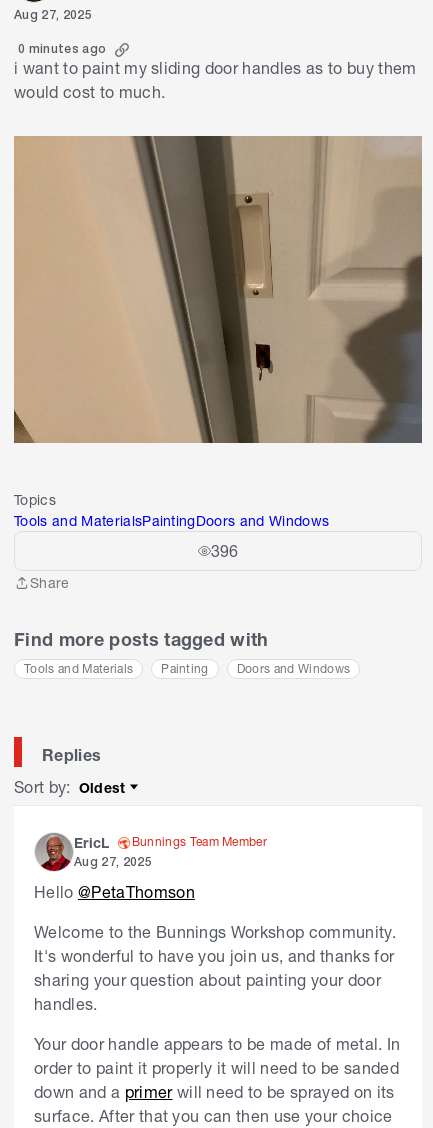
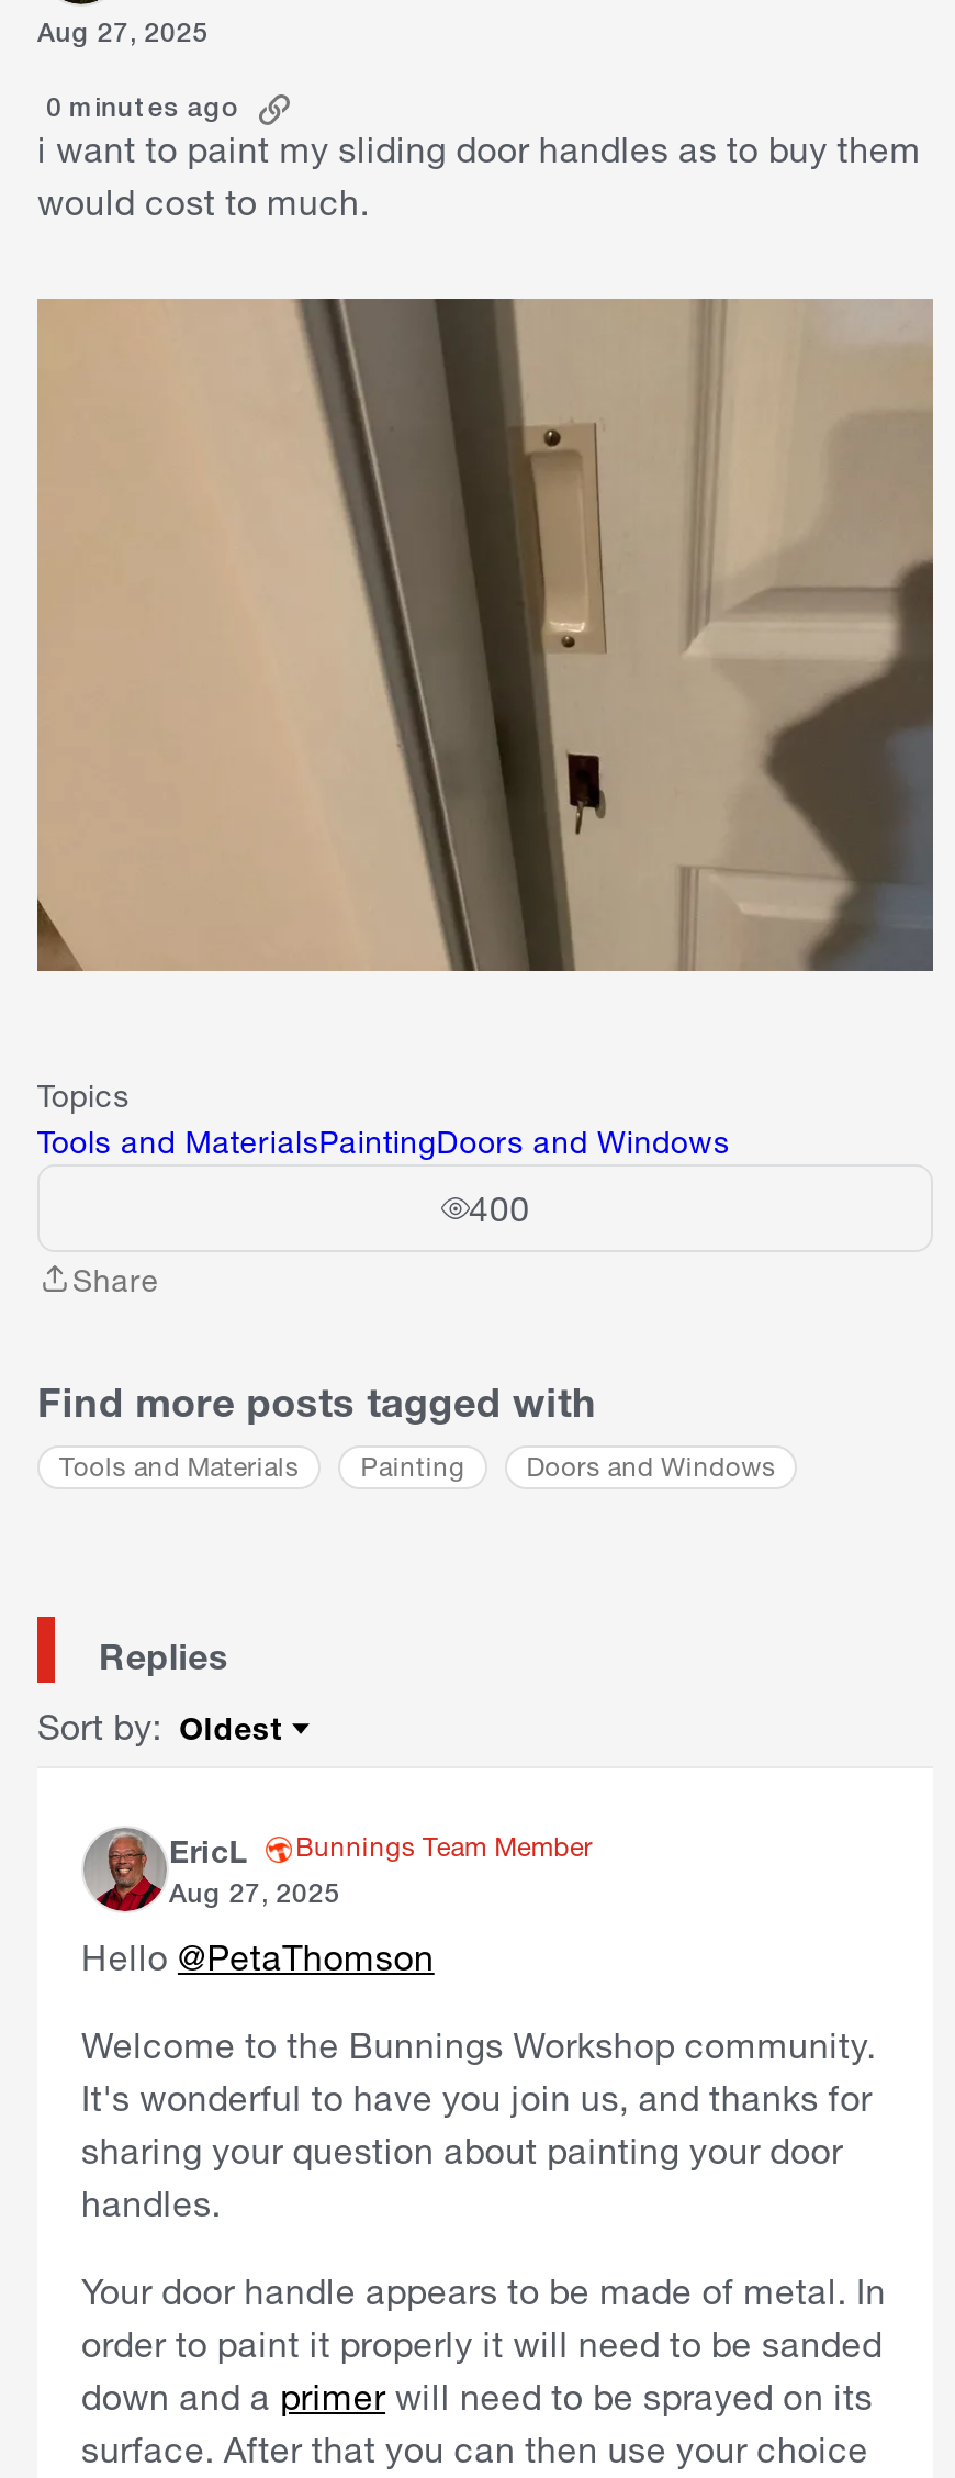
- 396
+ 400
